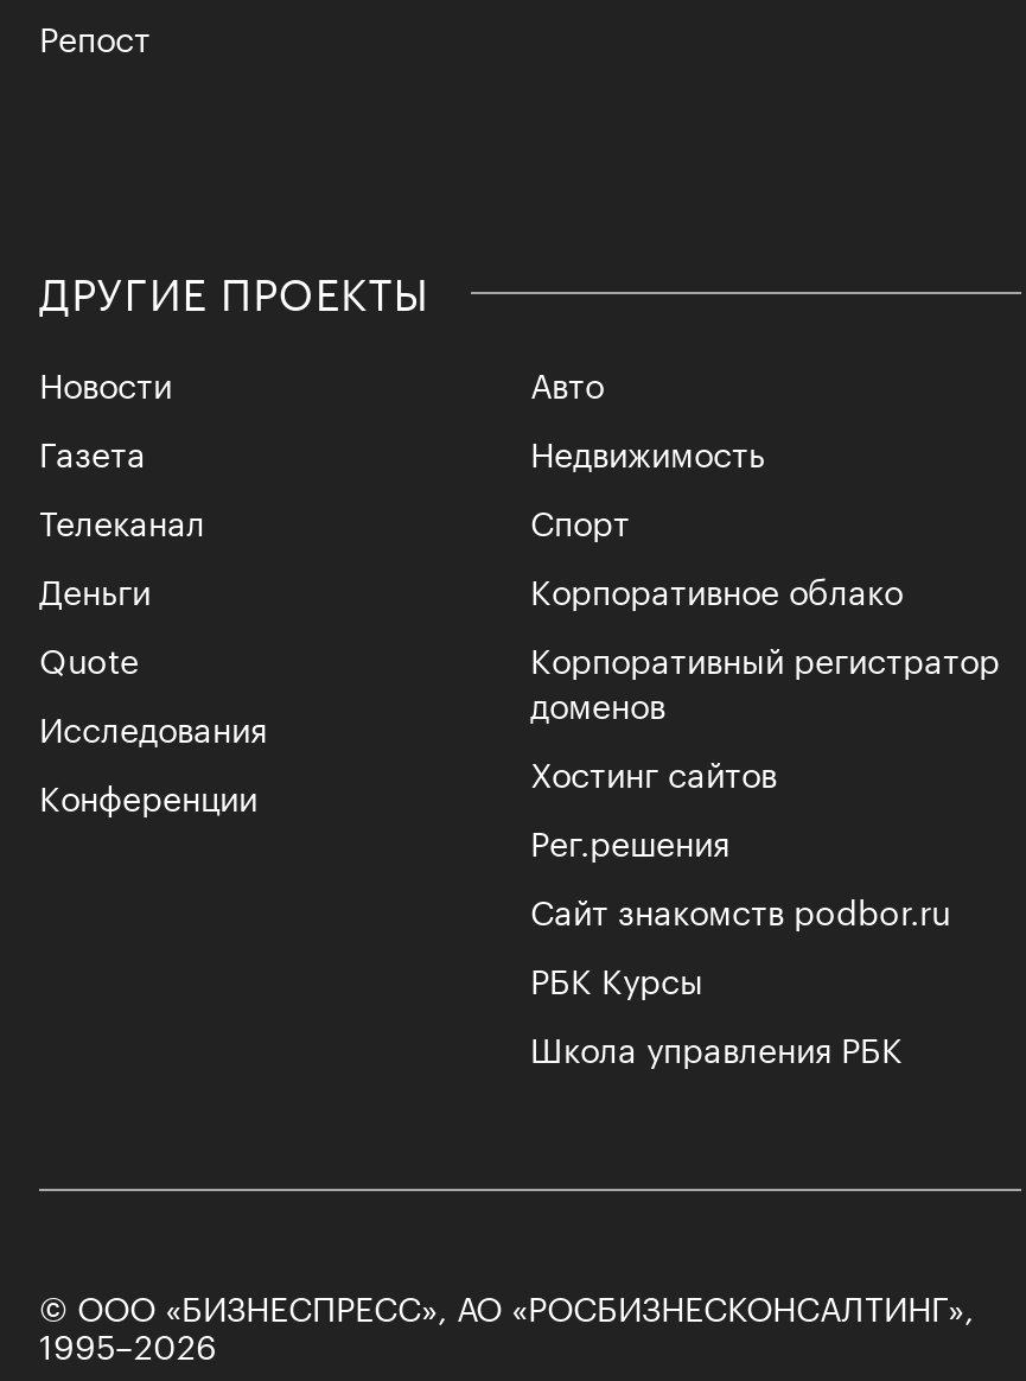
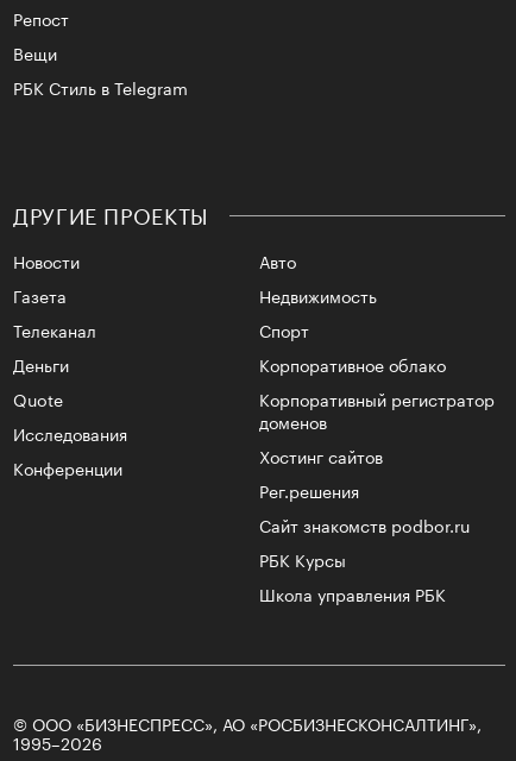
+ Вещи
+ РБК Стиль в Telegram
